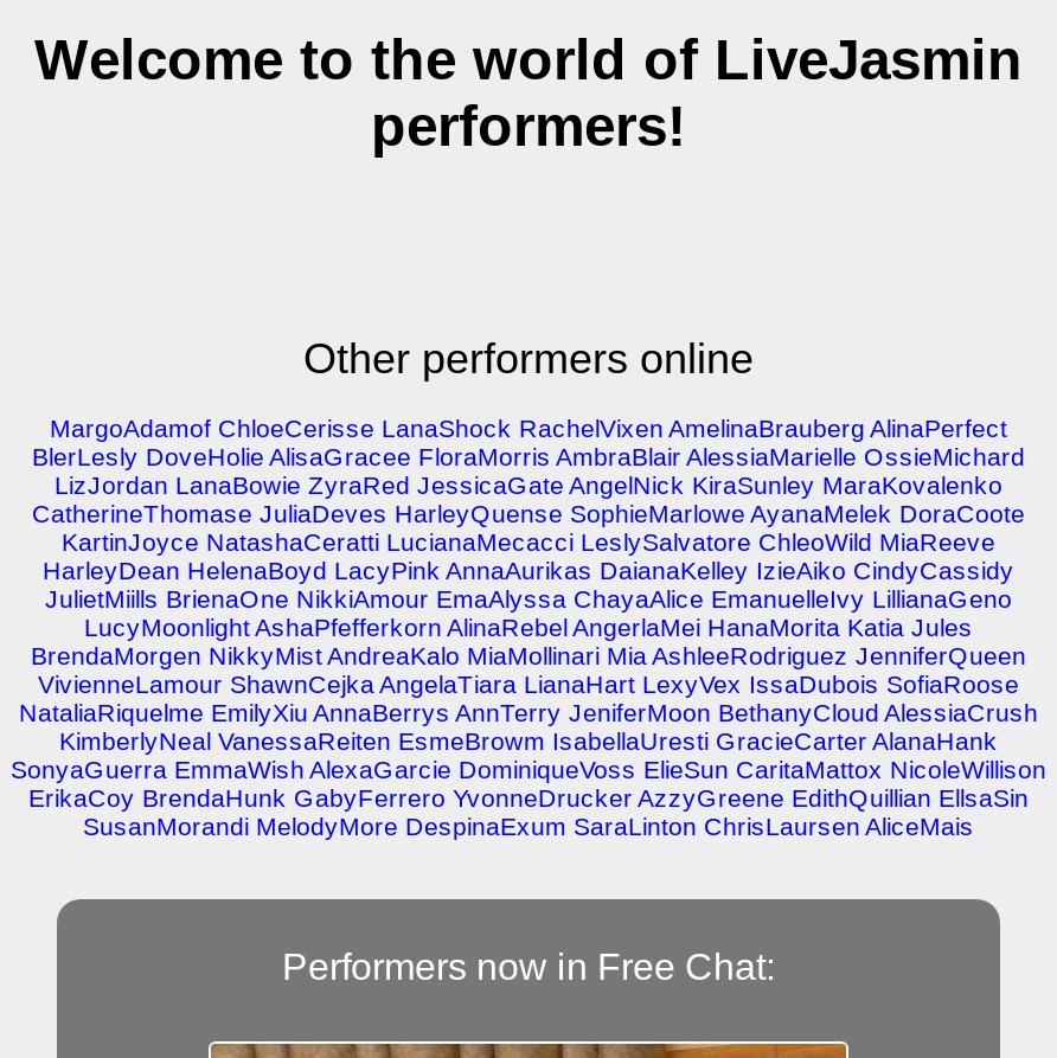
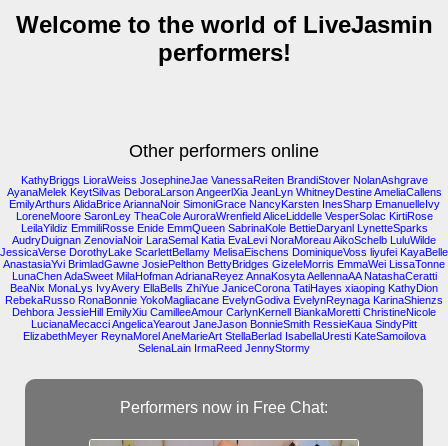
- MargoAdamof ChloeCerisse LanaShock RachelVixen AmelinaBrauberg AlinaPerfect
- BlerLesly DoveHolie AlisaGracee FloraMorris AmbraBlair AlessiaMarielle OssieMichard
- LizJordan LanaBowie ZyraRed JessicaGate AngelNick KiraSunley MaraKovalenko
- CatherineThomase JuliaDeves HarleyQuense SophieMarlowe AyanaMelek DoraCoote
- KartinJoyce NatashaCeratti LucianaMecacci LeslySalvatore ChleoWild MiaReeve
- HarleyDean HelenaBoyd LacyPink AnnaAurikas DaianaKelley IzieAiko CindyCassidy
- JulietMiills BrienaOne NikkiAmour EmaAlyssa ChayaAlice EmanuelleIvy LillianaGeno
- LucyMoonlight AshaPfefferkorn AlinaRebel AngerlaMei HanaMorita Katia Jules
- BrendaMorgen NikkyMist AndreaKalo MiaMollinari Mia AshleeRodriguez JenniferQueen
- VivienneLamour ShawnCejka AngelaTiara LianaHart LexyVex IssaDubois SofiaRoose
- NataliaRiquelme EmilyXiu AnnaBerrys AnnTerry JeniferMoon BethanyCloud AlessiaCrush
- KimberlyNeal VanessaReiten EsmeBrowm IsabellaUresti GracieCarter AlanaHank
- SonyaGuerra EmmaWish AlexaGarcie DominiqueVoss ElieSun CaritaMattox NicoleWillison
- ErikaCoy BrendaHunk GabyFerrero YvonneDrucker AzzyGreene EdithQuillian EllsaSin
- SusanMorandi MelodyMore DespinaExum SaraLinton ChrisLaursen AliceMais
+ KathyBriggs LioraWeiss JosephineJae VanessaReiten BrandiStover NolanAshgrave
+ AyanaMelek KeytSilvas DeboraLarson AngeerlXia JeanLyn WhitneyDestine AmeliaCallens
+ EmilyArthurs AlidaBrice AriannaNoir SimoniGrace NancyKarsten InesSharp EmanuelleIvy
+ LoreneMoore SaronLey TheaCole AuroraWrenfield AliceLiddelle VesperSolac KirtiRose
+ LeilaYildiz EmmiliRosse Enide EmmQueen SabrinaKole BettieDaryanl LynetteSparks
+ AudryDuignan ZenoviaNoir LaraSemal Katia EvaLevi NoraMoreau AikoSchelb LuluWilde
+ JessicaVerse DorothyLake ScarlettBellamy MelisaEischens DominiqueVoss liyufei KayaBelle
+ AnastasiaYvi BrimladGawne JosiePelthon BettyBridges GizeleMorris EmmaWei LissaTonne
+ LunaChen AdaSweet MilaHofman AdrianaReyez AnnaKosyta AellennaAA NatashaCeratti
+ BeaNix MonaLys IvyAvery EllaBells ZhiYue JaniceCorona TatiHayes xiaoping KathyDion
+ RebekaRusso RonaBonnie YokoMagliacane EvelynGodiva EvelynReynaga KarinaShienzs
+ Dehbora JessieHill EmilyXiu CamilleeAmour CarlynKernell BiankaMoretti ChristineNicole
+ LucianaMecacci AngelicaYearout JaneJason BonnieSmith RessieKaua SindyPitt
+ ElizabethMeyer ReynaMorel AneMarieArt StellaBerlad IsabellaUresti KateSamoilova
+ SelenaLain IrmaReed JennyStormy
